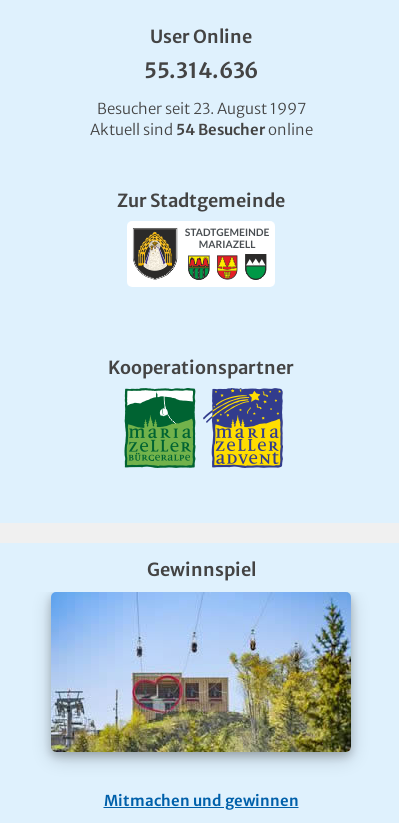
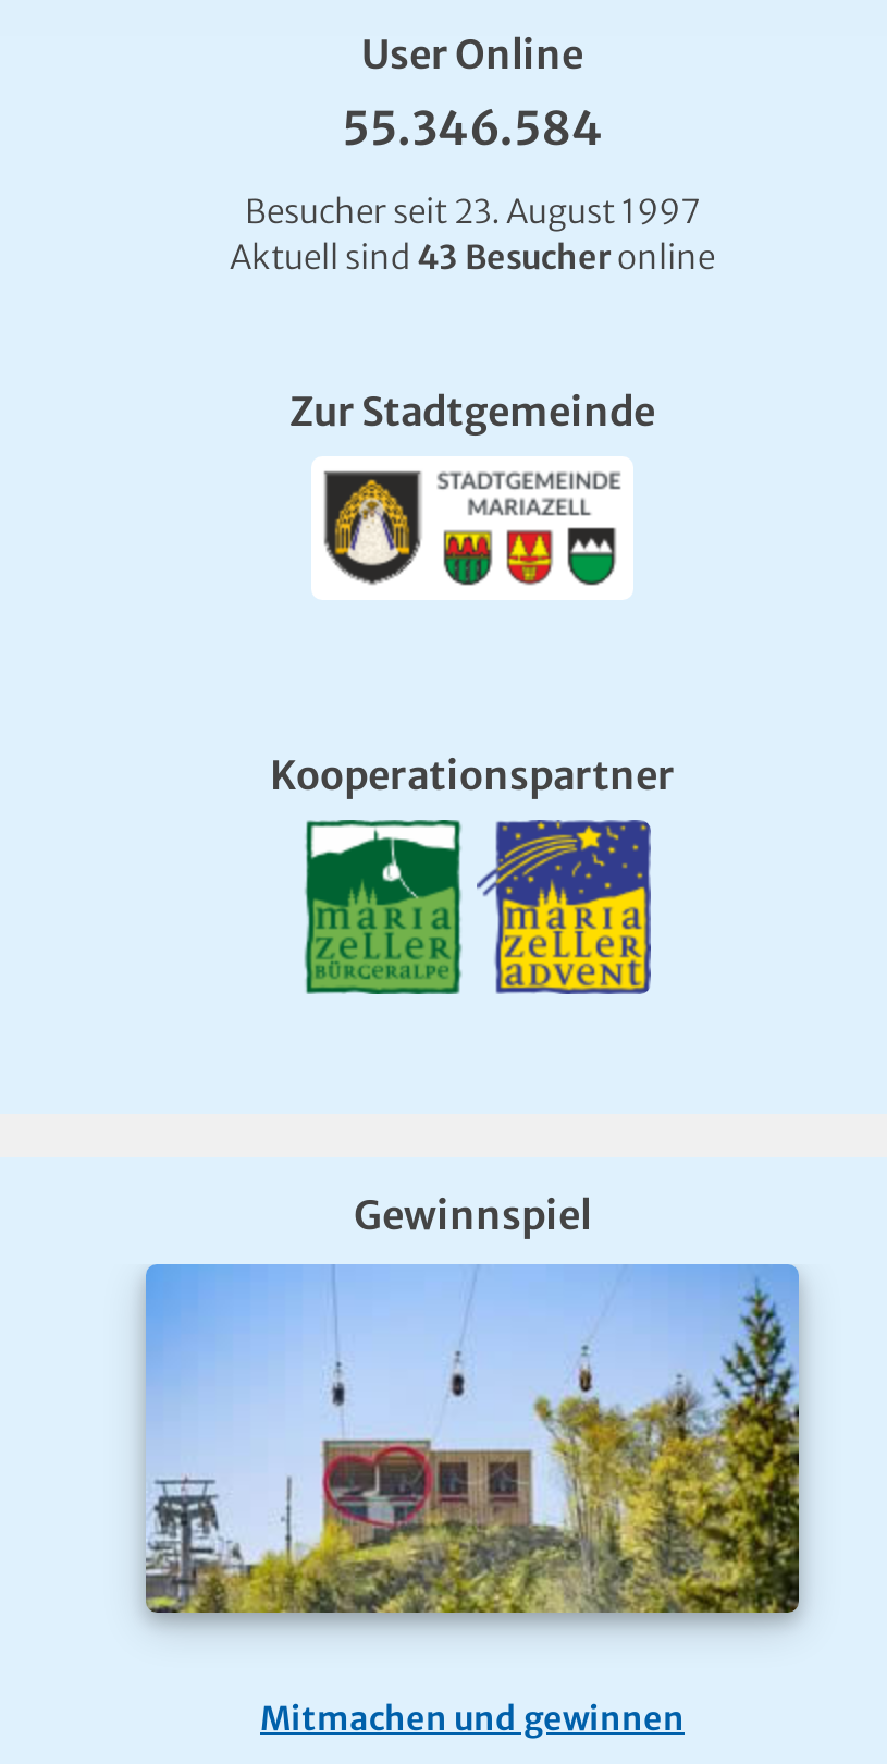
- 55.314.636
+ 55.346.584

- Aktuell sind 54 Besucher online
+ Aktuell sind 43 Besucher online
